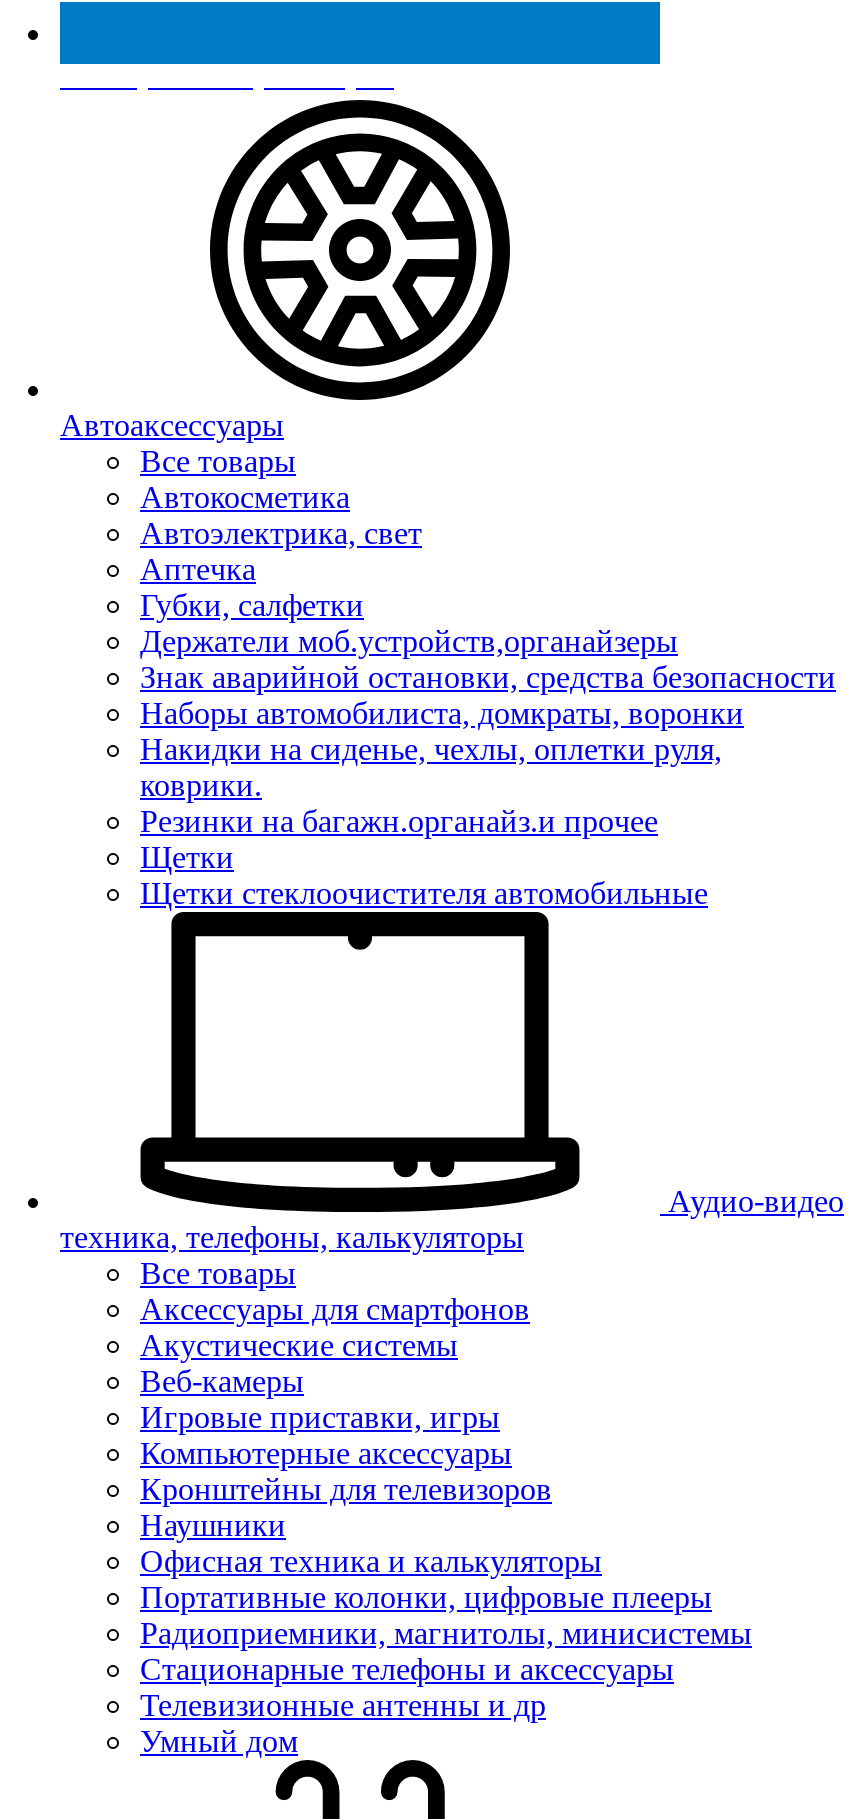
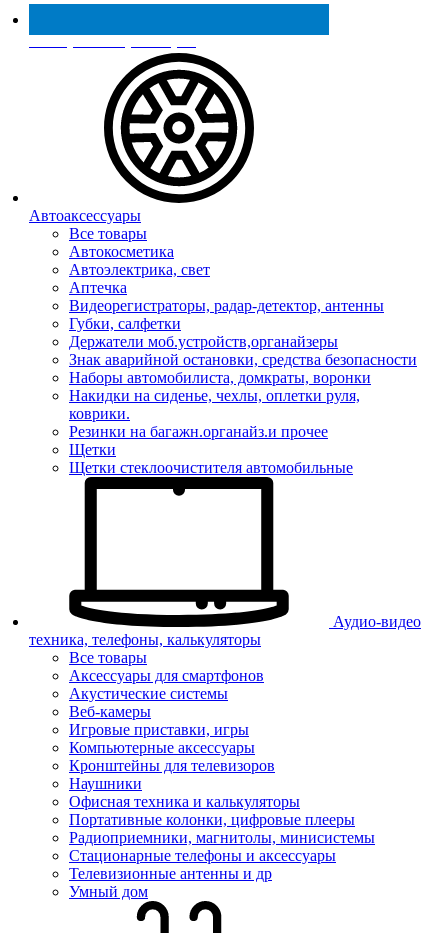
+ Видеорегистраторы, радар-детектор, антенны
